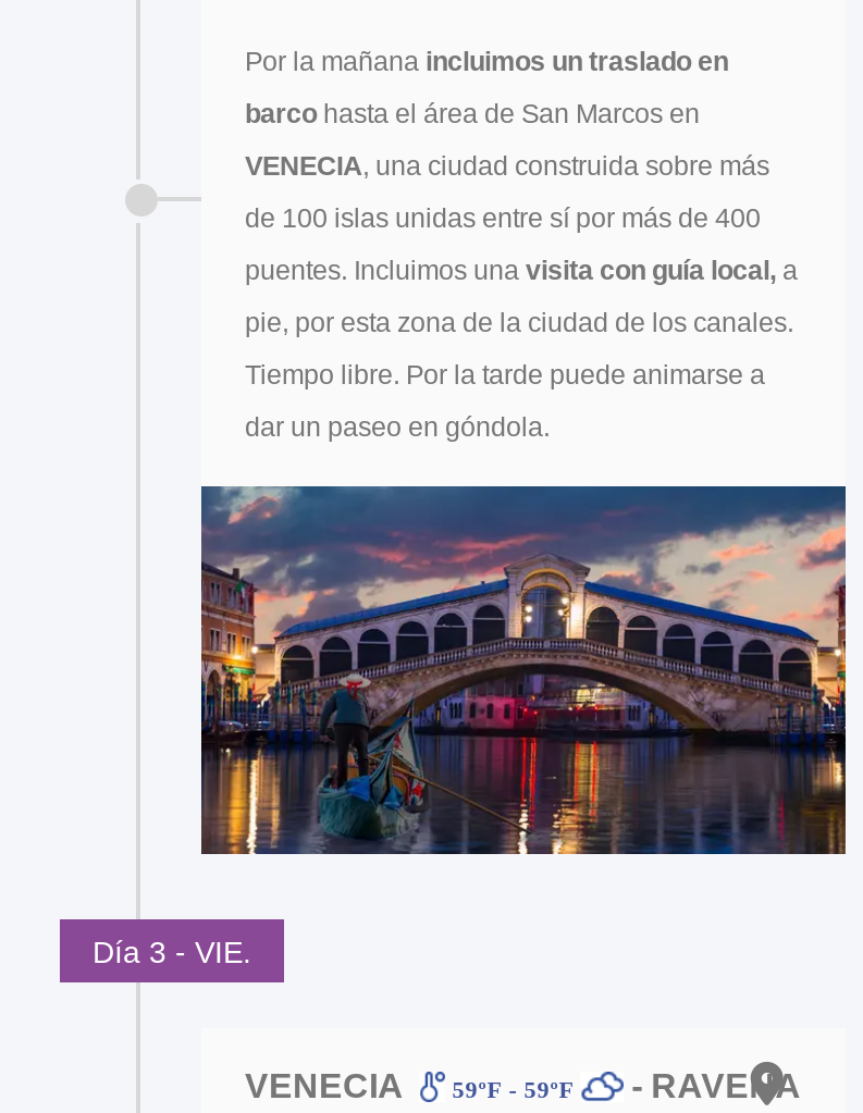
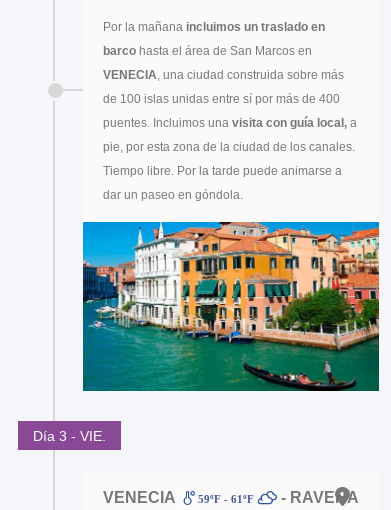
- [image]
+ [image]

- VENECIA 59ºF - 59ºF - RAVENA
+ VENECIA 59ºF - 61ºF - RAVENA
